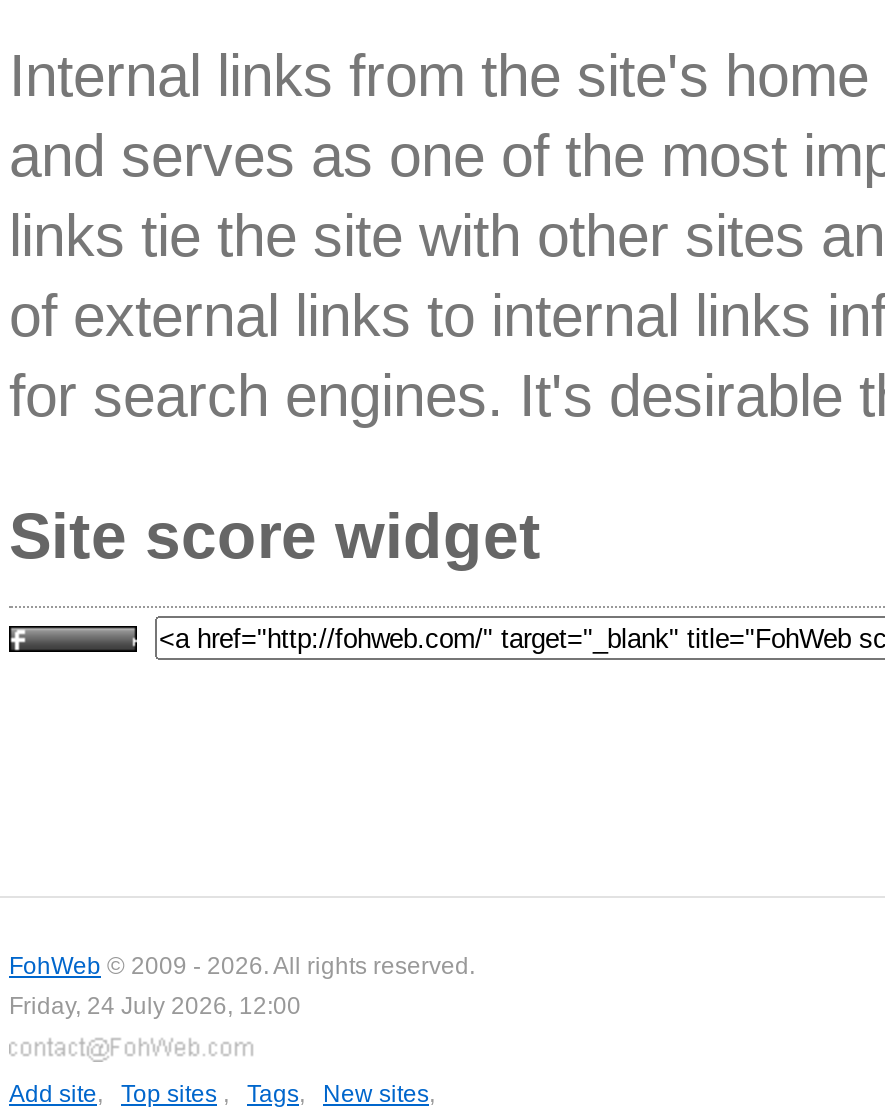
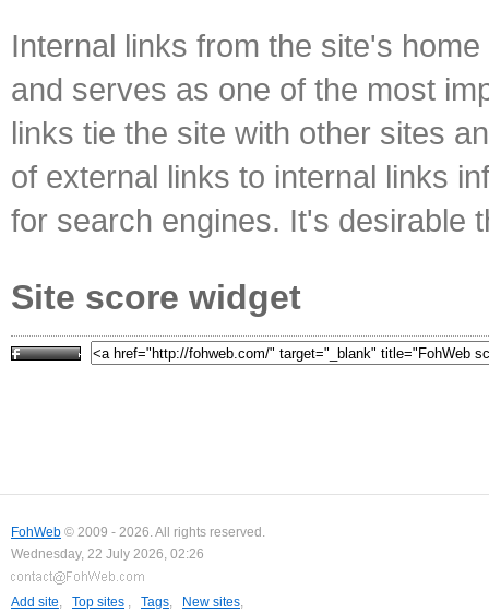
- Friday, 24 July 2026, 12:00
+ Wednesday, 22 July 2026, 02:26
